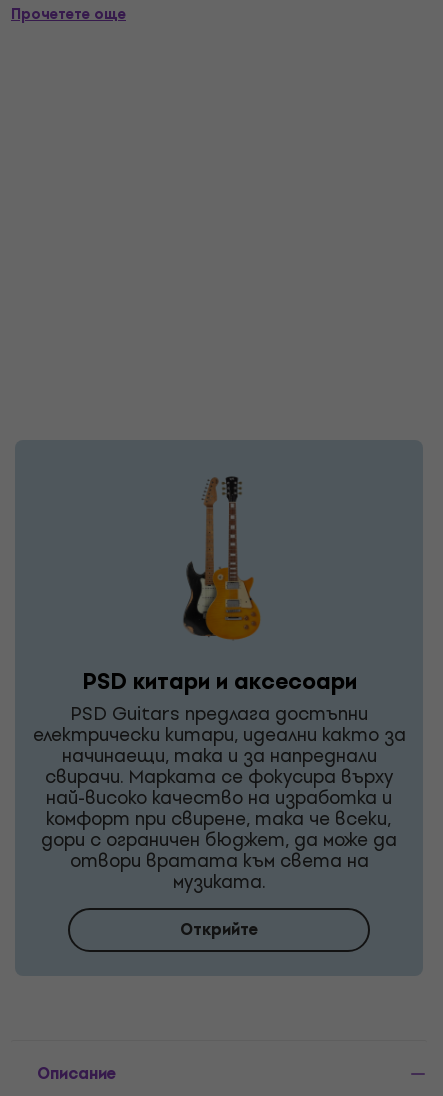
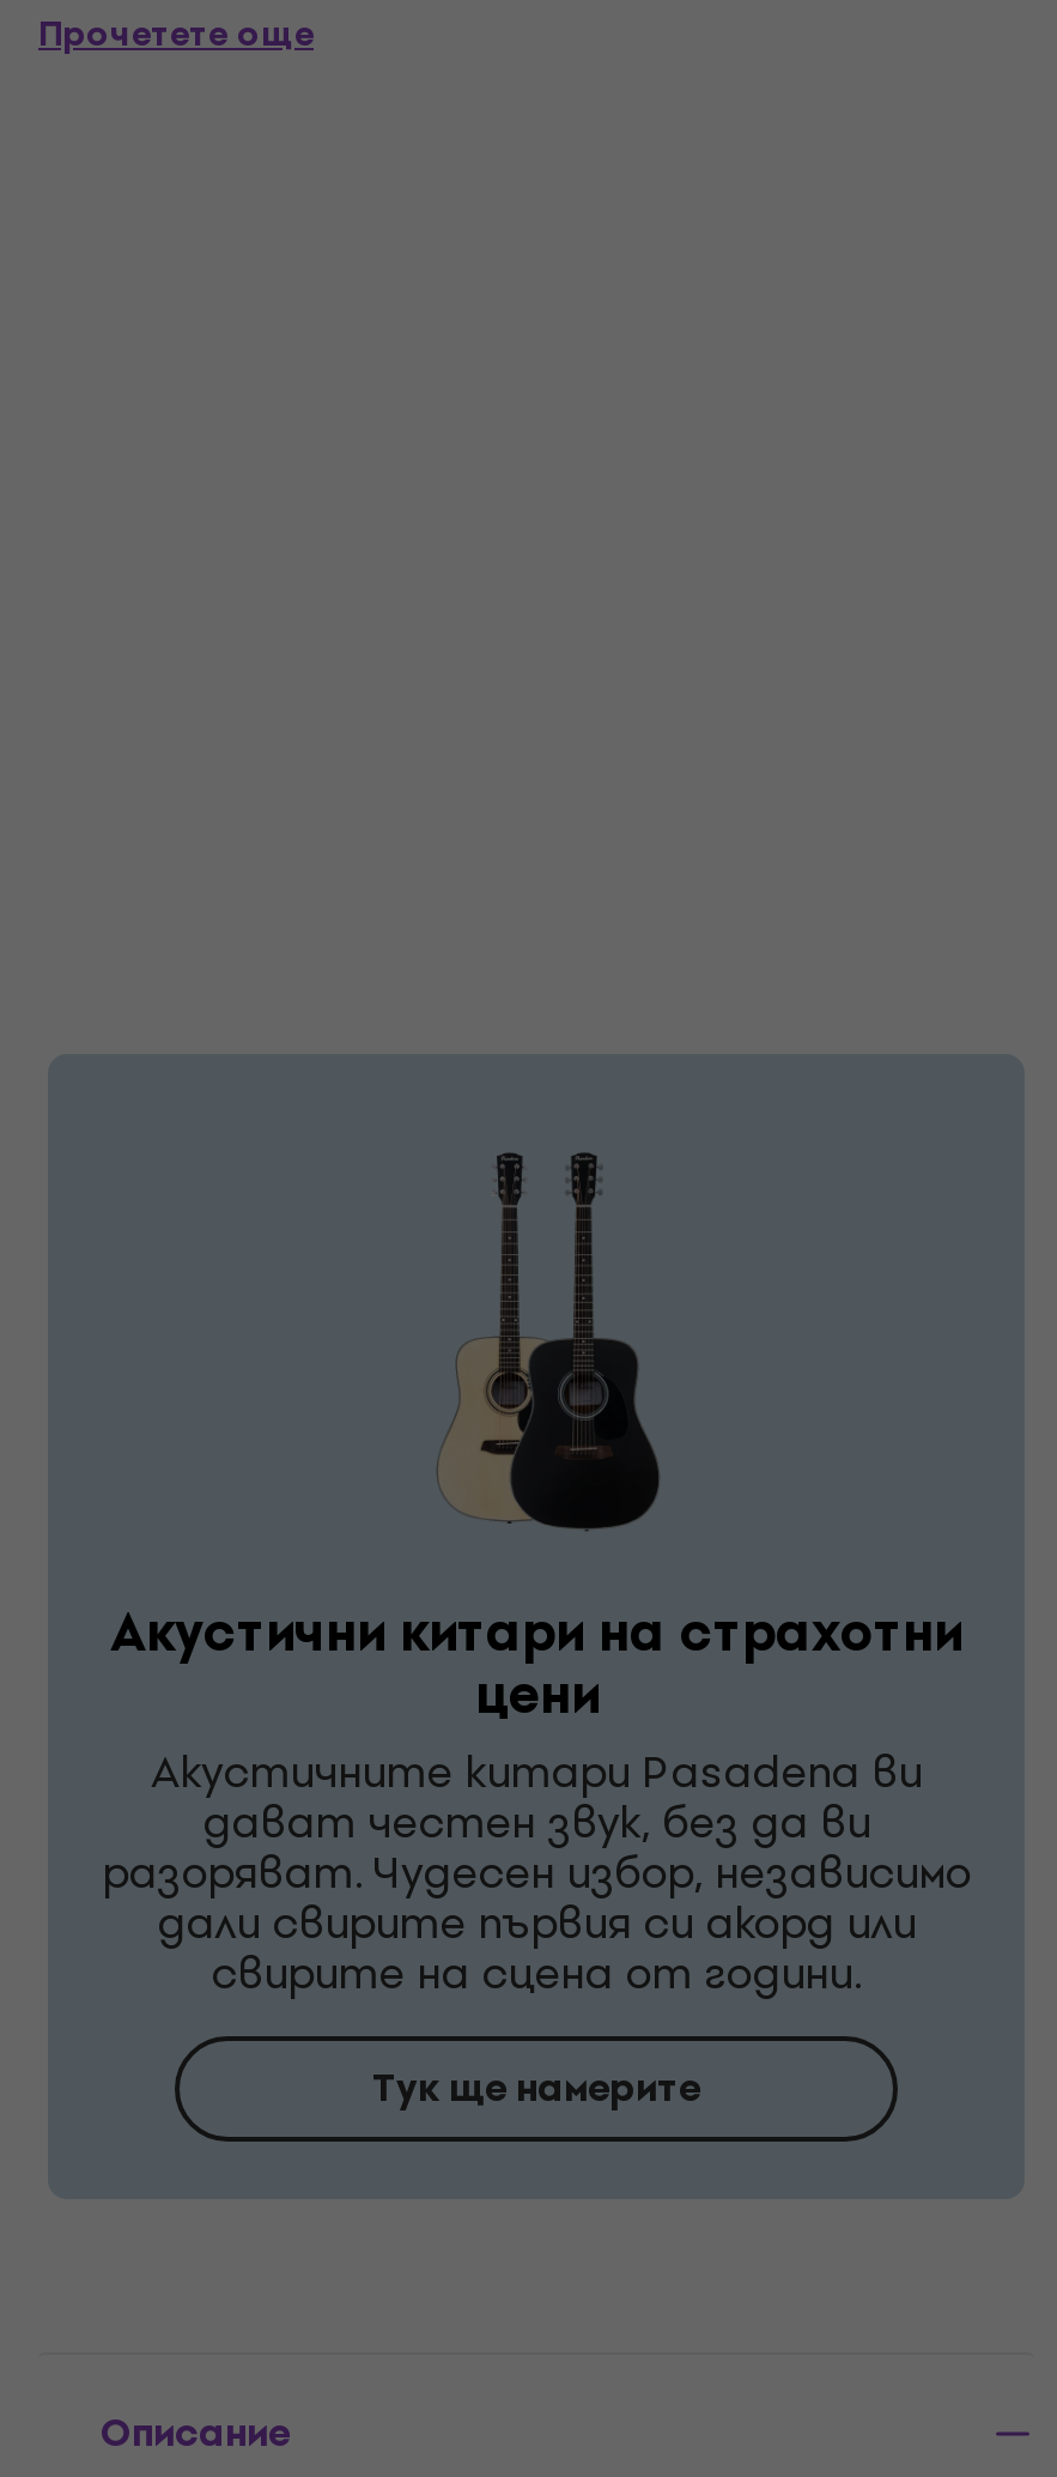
- [image]
+ [image]

- PSD китари и аксесоари
- PSD Guitars предлага достъпни
- електрически китари, идеални както за
- начинаещи, така и за напреднали
- свирачи. Марката се фокусира върху
- най-високо качество на изработка и
- комфорт при свирене, така че всеки,
- дори с ограничен бюджет, да може да
- отвори вратата към света на
- музиката.
+ Акустични китари на страхотни
+ цени
+ Акустичните китари Pasadena ви
+ дават честен звук, без да ви
+ разоряват. Чудесен избор, независимо
+ дали свирите първия си акорд или
+ свирите на сцена от години.

- Открийте
+ Тук ще намерите
